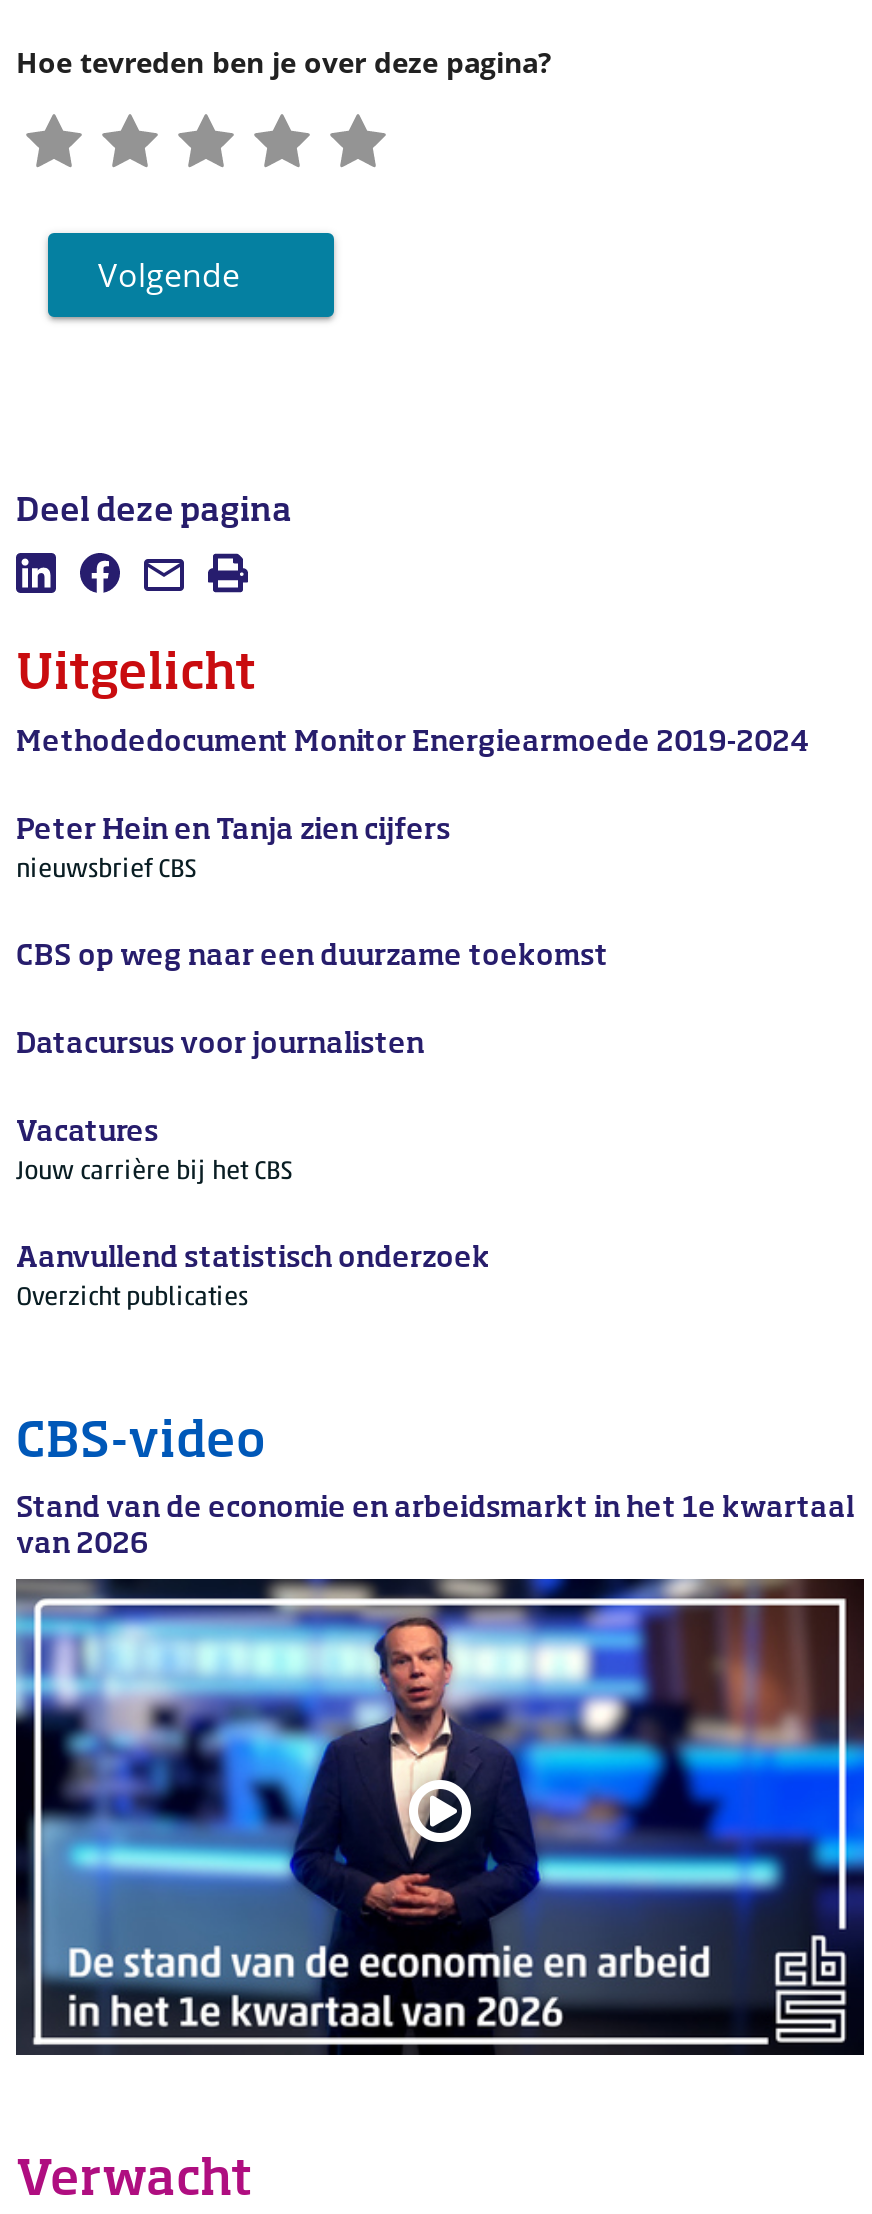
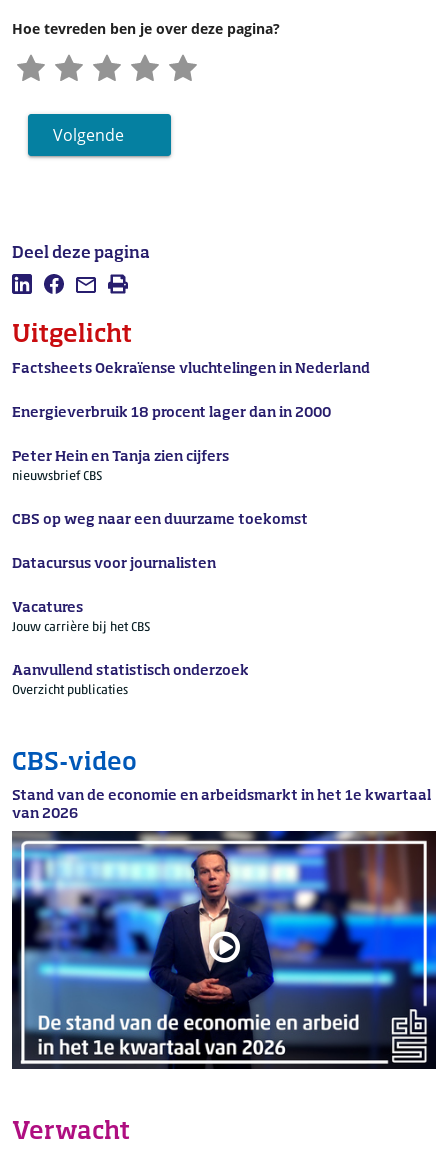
- Methodedocument Monitor Energiearmoede 2019-2024
+ Factsheets Oekraïense vluchtelingen in Nederland
+ Energieverbruik 18 procent lager dan in 2000
